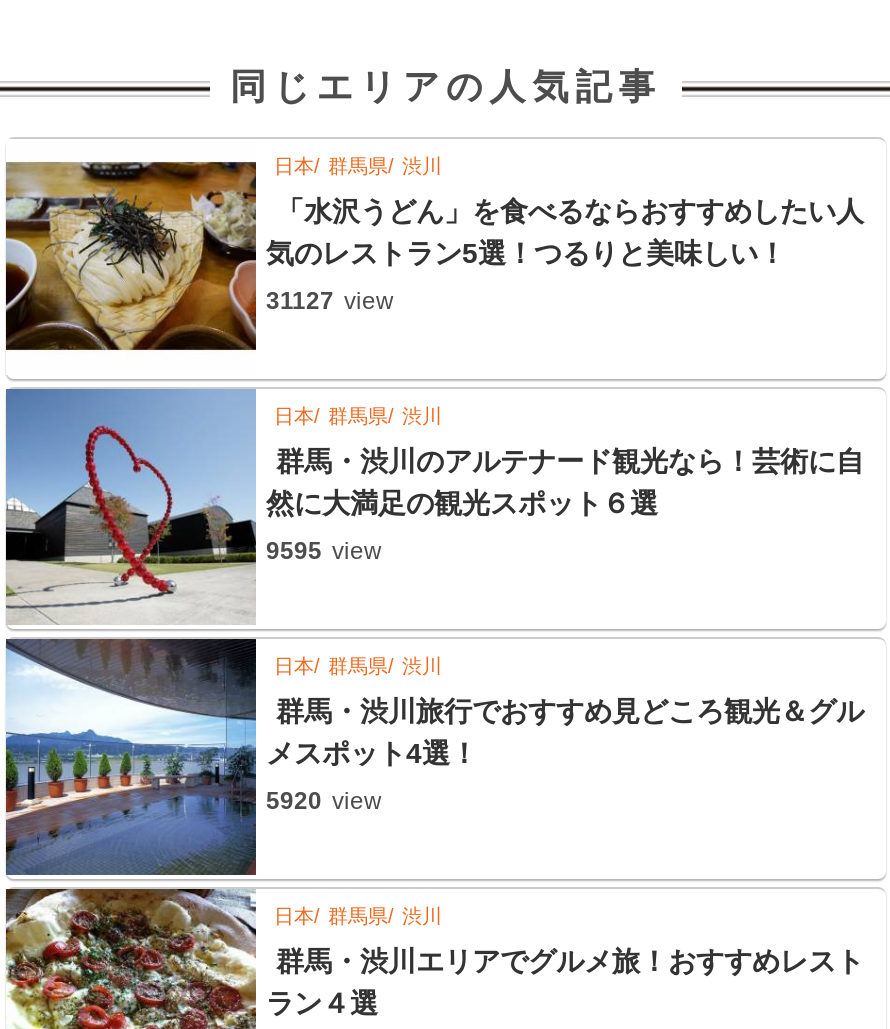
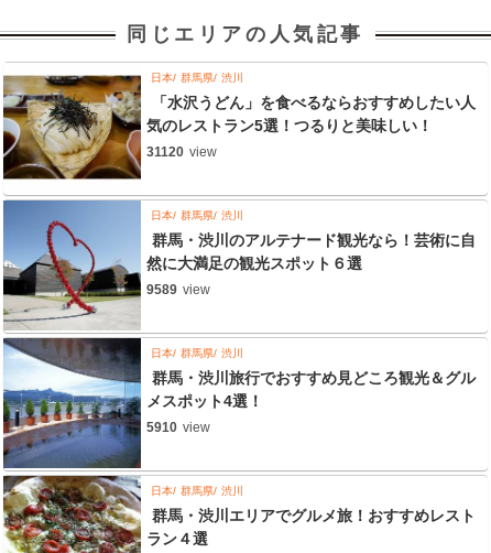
- 31127 view
+ 31120 view

- 9595 view
+ 9589 view

- 5920 view
+ 5910 view
